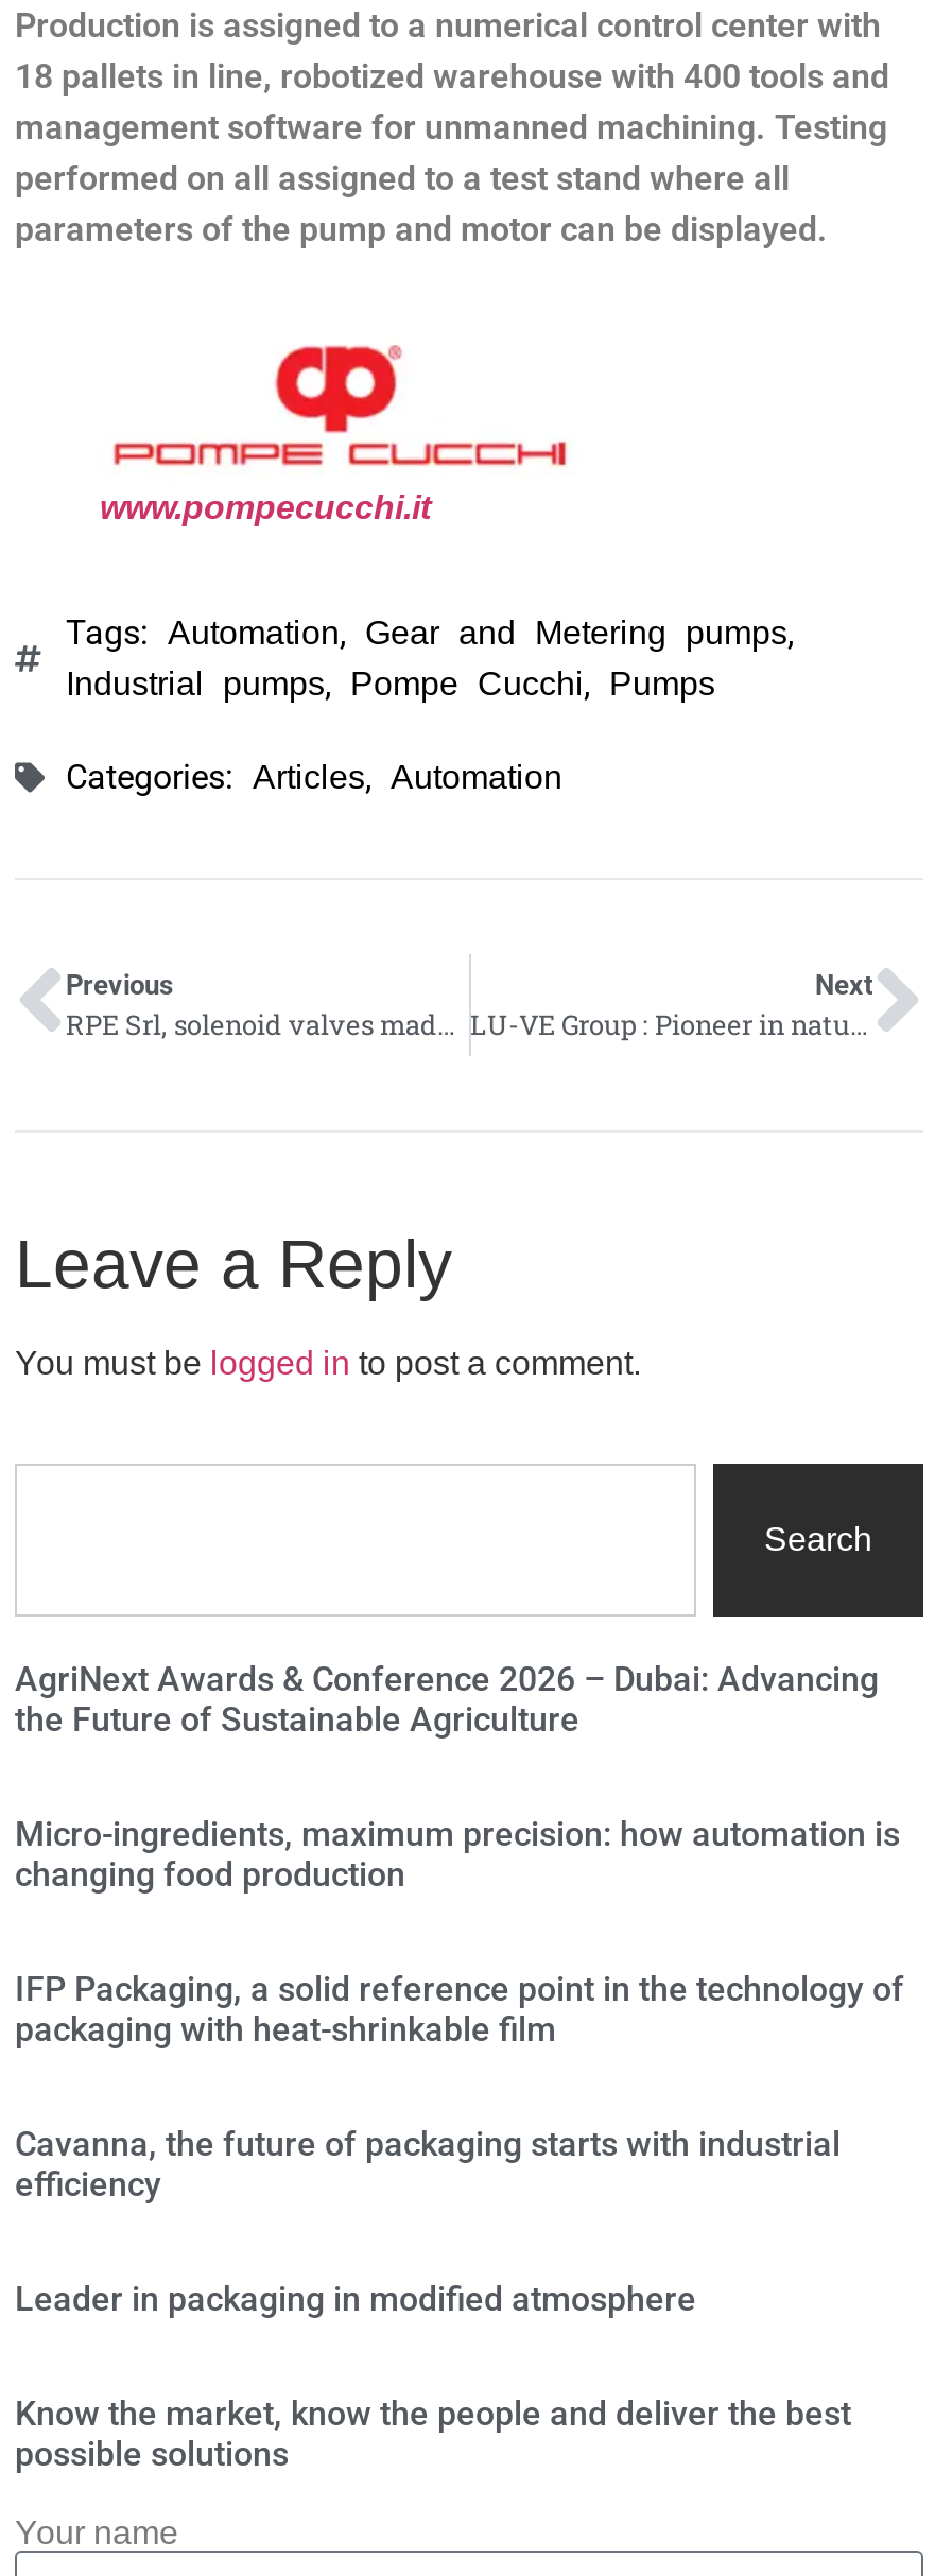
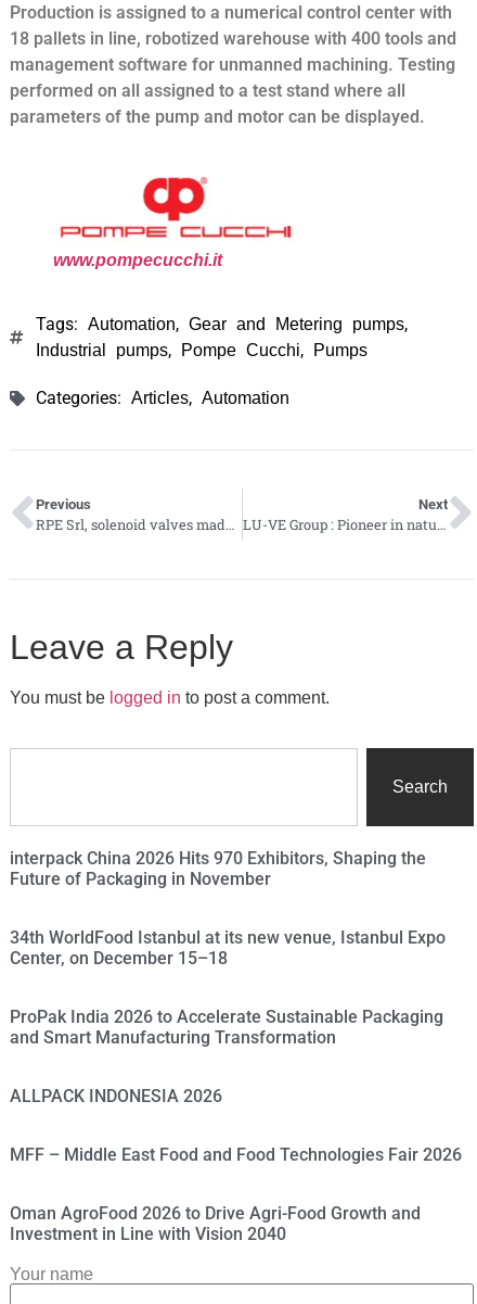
- AgriNext Awards & Conference 2026 – Dubai: Advancing
- the Future of Sustainable Agriculture
+ interpack China 2026 Hits 970 Exhibitors, Shaping the
+ Future of Packaging in November

- Micro-ingredients, maximum precision: how automation is
- changing food production
+ 34th WorldFood Istanbul at its new venue, Istanbul Expo
+ Center, on December 15–18

- IFP Packaging, a solid reference point in the technology of
- packaging with heat-shrinkable film
+ ProPak India 2026 to Accelerate Sustainable Packaging
+ and Smart Manufacturing Transformation

- Cavanna, the future of packaging starts with industrial
- efficiency
+ ALLPACK INDONESIA 2026

- Leader in packaging in modified atmosphere
+ MFF – Middle East Food and Food Technologies Fair 2026

- Know the market, know the people and deliver the best
- possible solutions
+ Oman AgroFood 2026 to Drive Agri-Food Growth and
+ Investment in Line with Vision 2040
